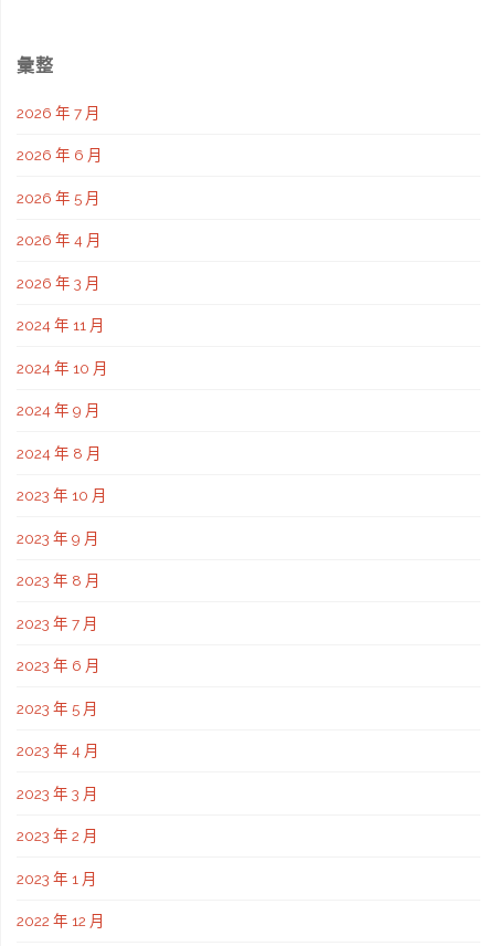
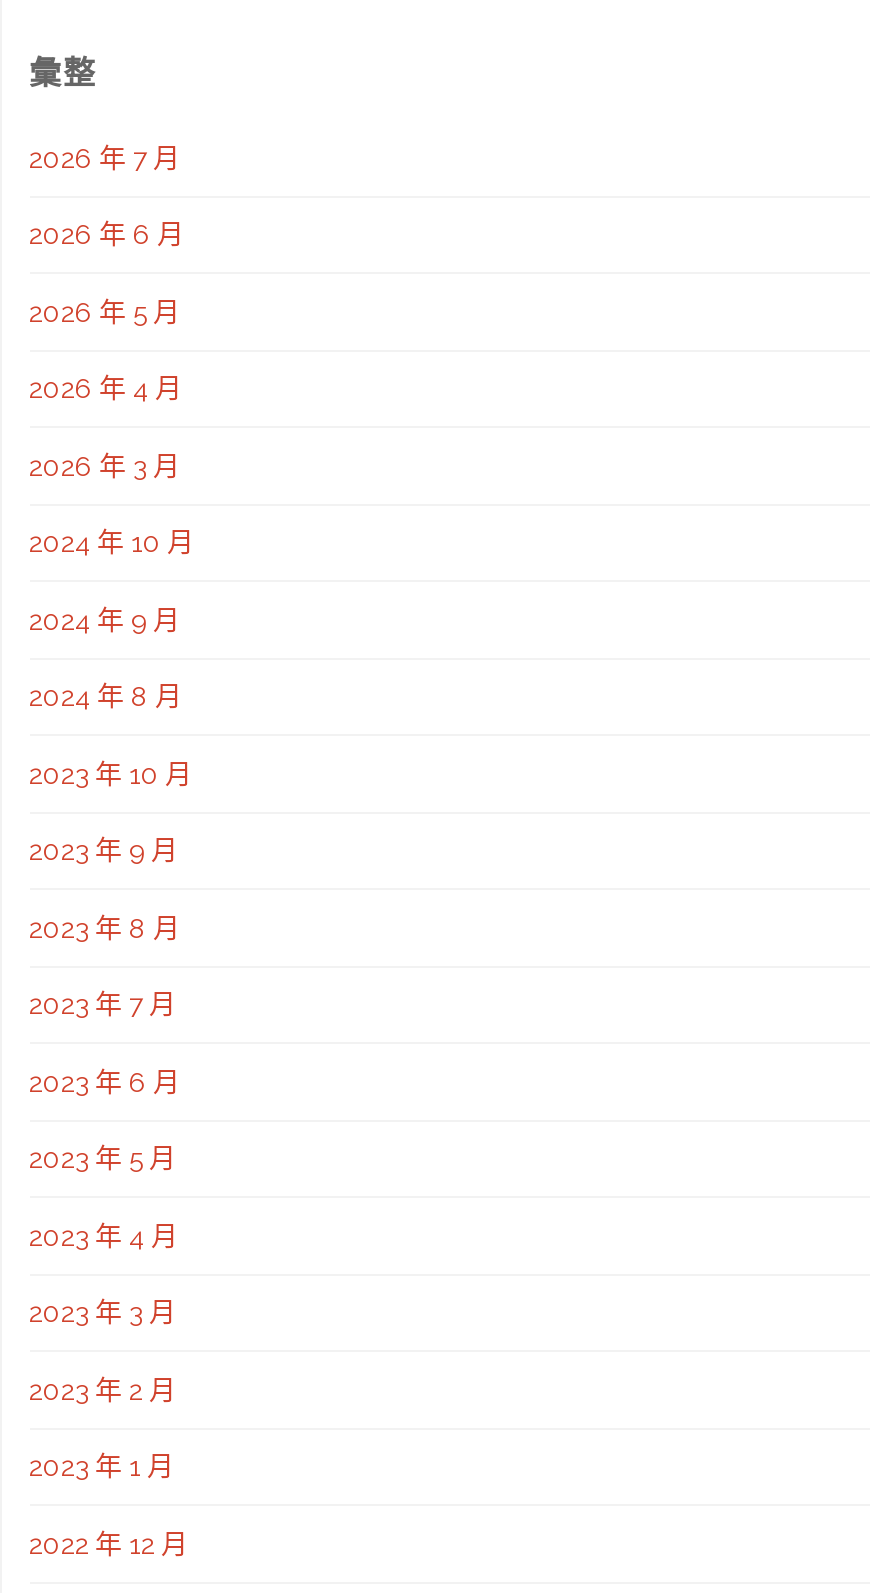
- 2024 年 11 月
